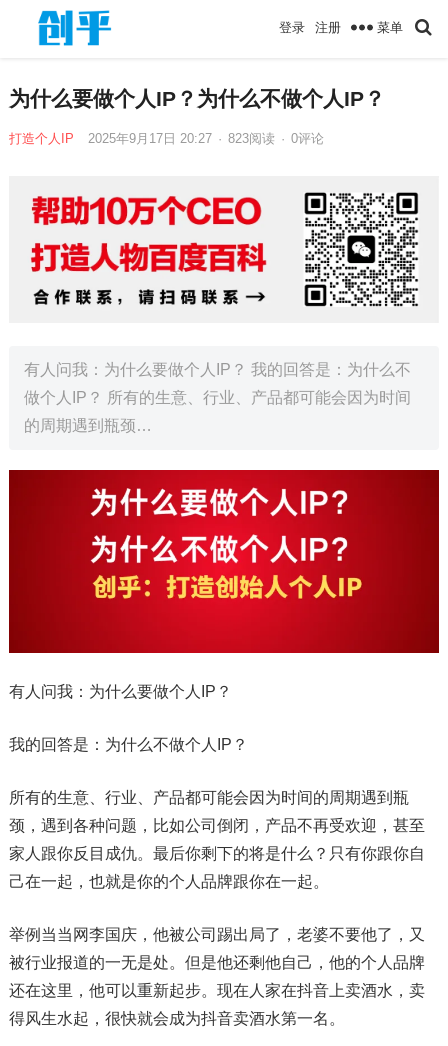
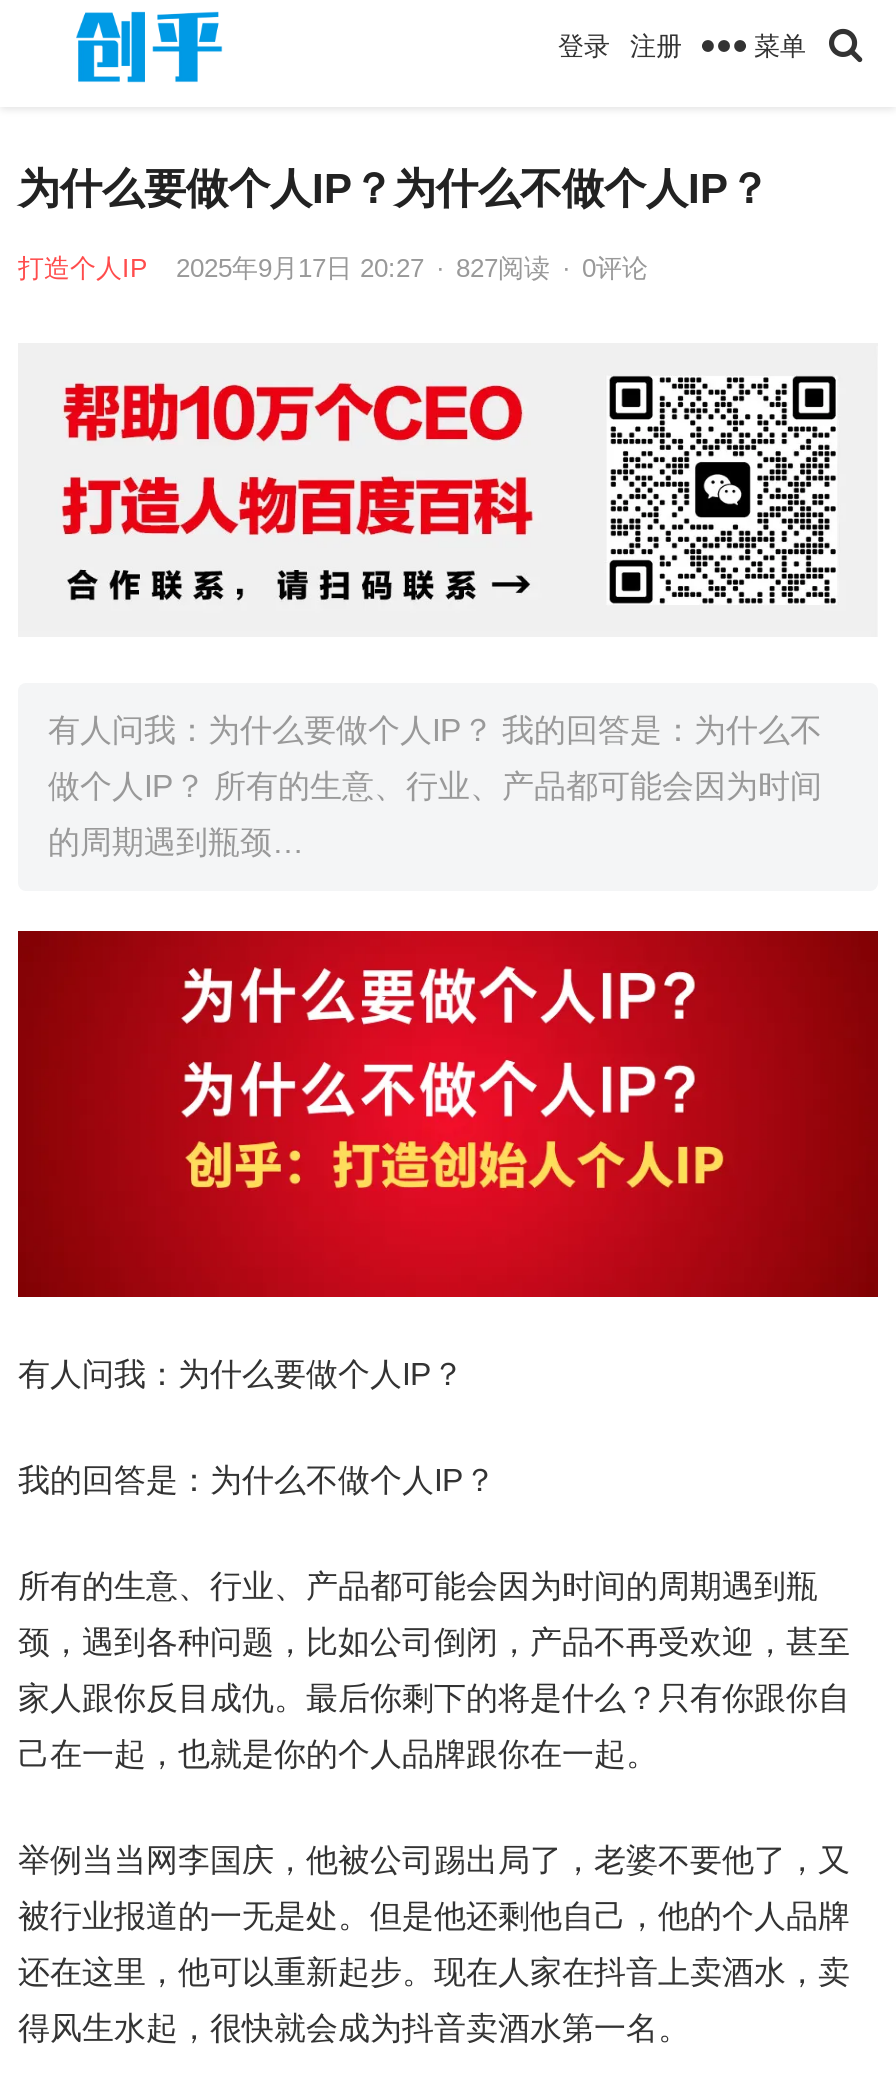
- 2025年9月17日 20:27 · 823阅读 · 0评论
+ 2025年9月17日 20:27 · 827阅读 · 0评论
